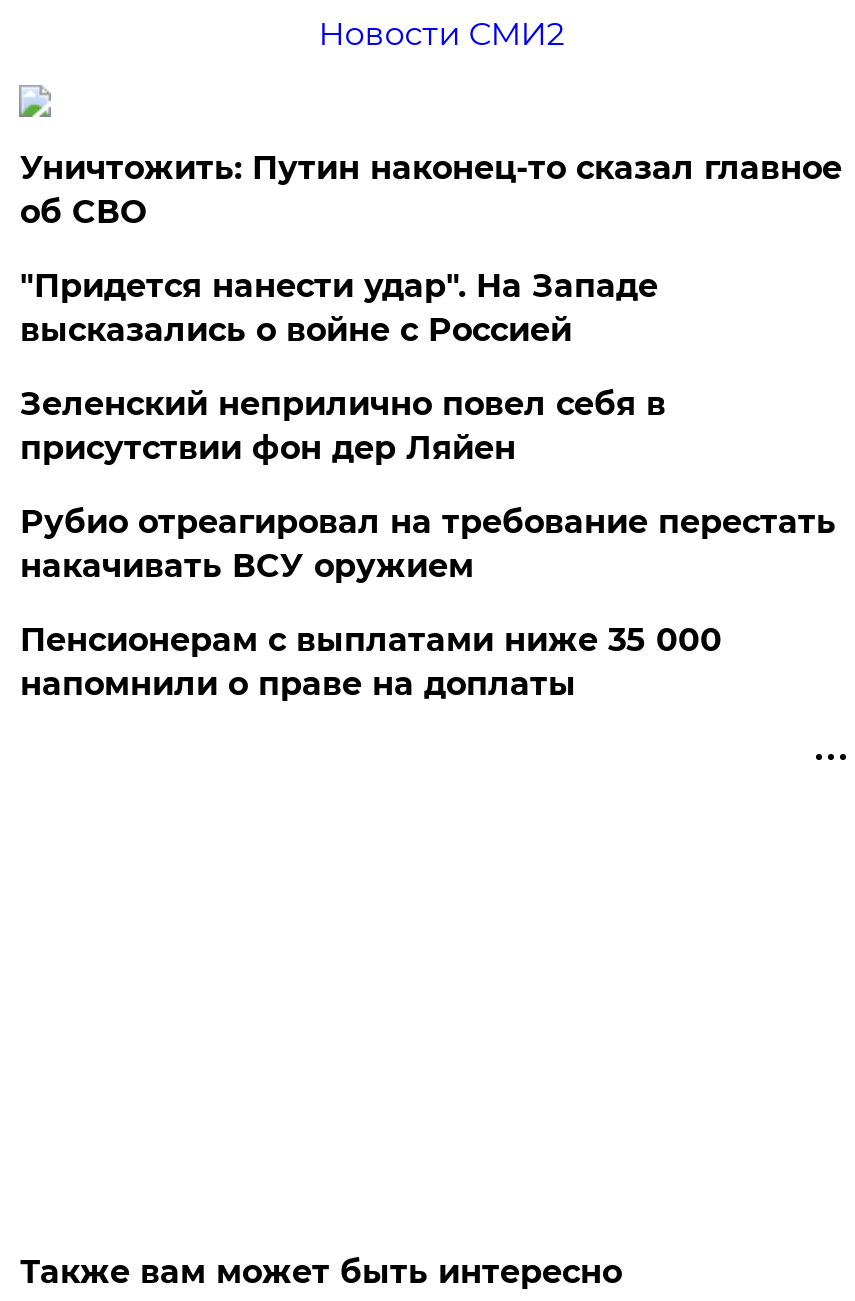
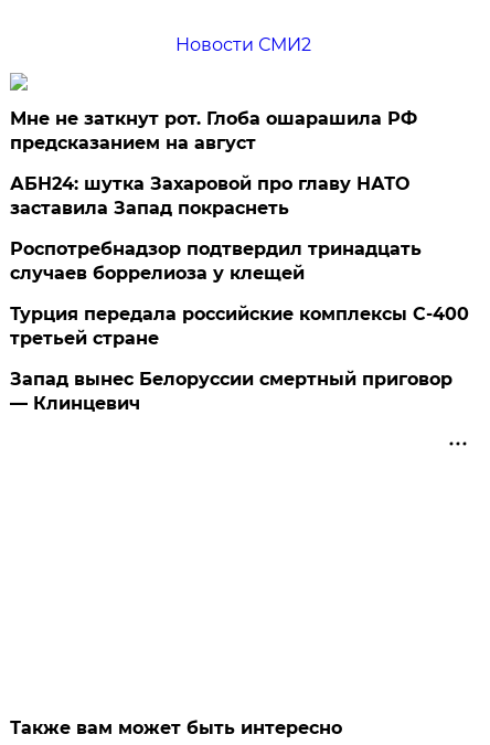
- Уничтожить: Путин наконец-то сказал главное
- об СВО
+ Мне не заткнут рот. Глоба ошарашила РФ
+ предсказанием на август

- "Придется нанести удар". На Западе
- высказались о войне с Россией
+ АБН24: шутка Захаровой про главу НАТО
+ заставила Запад покраснеть

- Зеленский неприлично повел cебя в
- присутствии фон дер Ляйен
+ Роспотребнадзор подтвердил тринадцать
+ случаев боррелиоза у клещей

- Рубио отреагировал на требование перестать
- накачивать ВСУ оружием
+ Турция передала российские комплексы С-400
+ третьей стране

- Пенсионерам с выплатами ниже 35 000
- напомнили о праве на доплаты
+ Запад вынес Белоруссии смертный приговор
+ — Клинцевич
